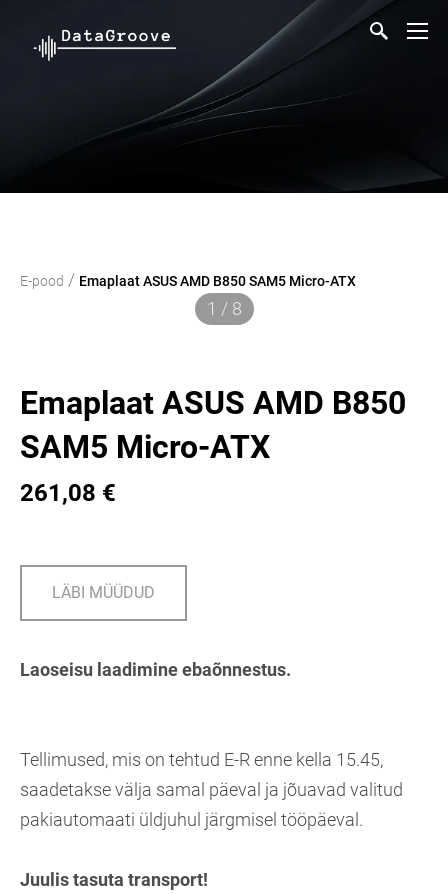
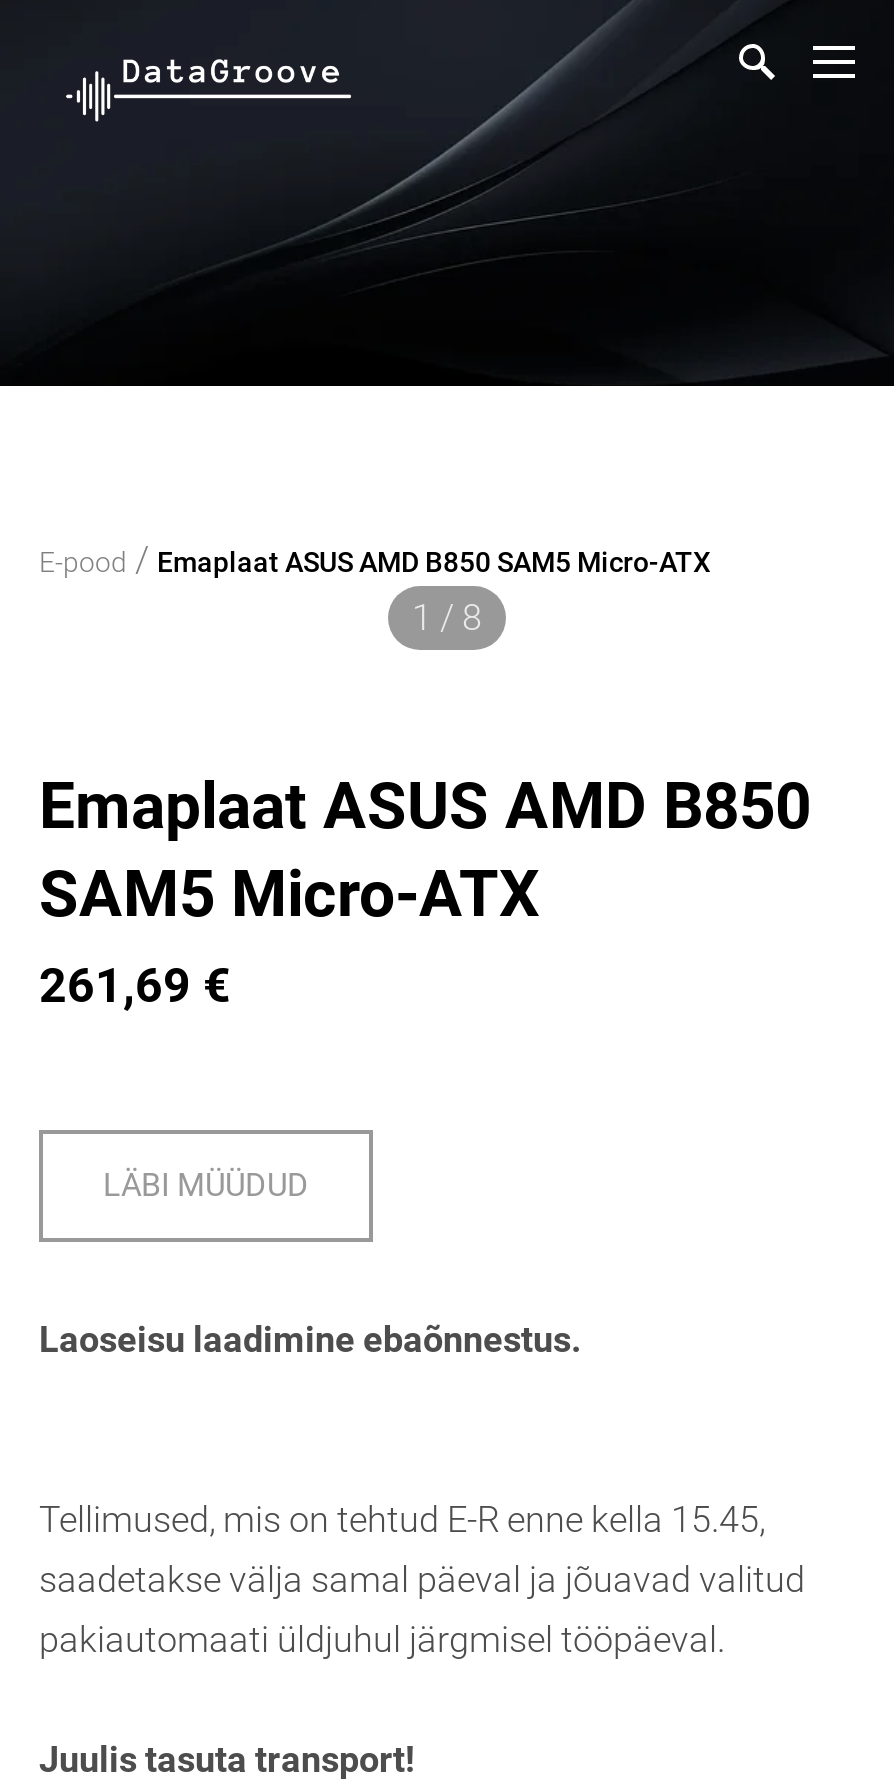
- 261,08 €
+ 261,69 €
